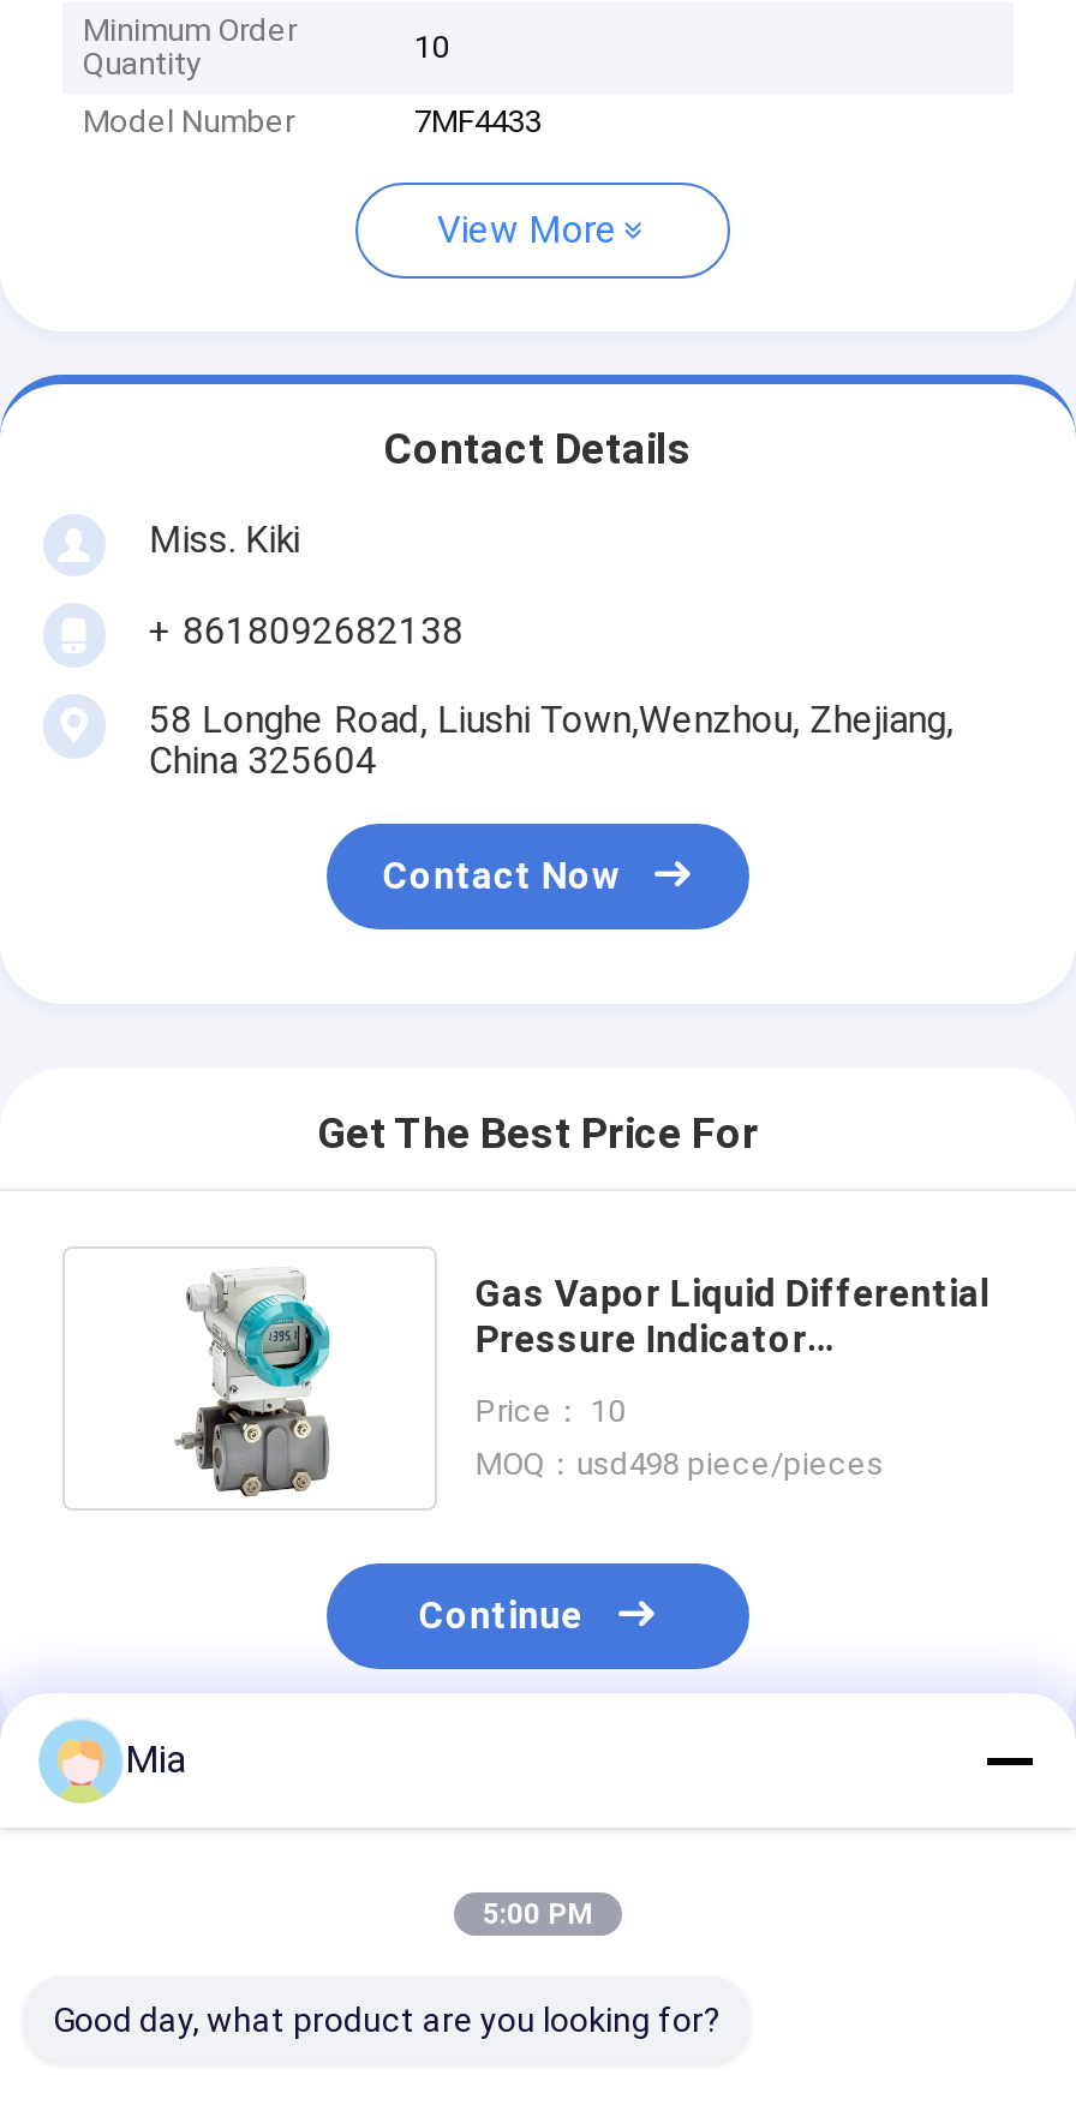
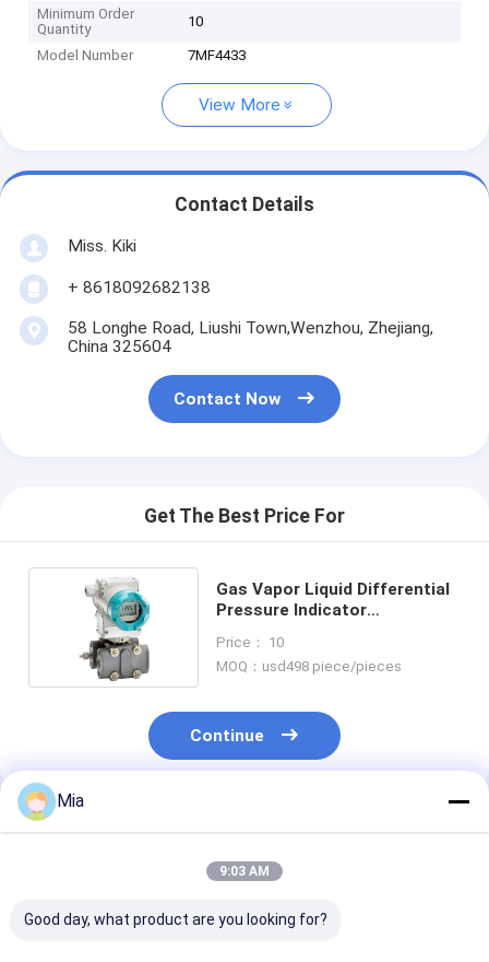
- 5:00 PM
+ 9:03 AM
